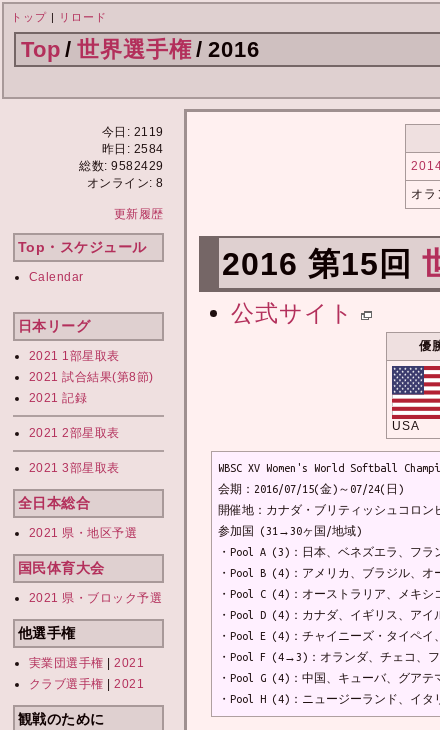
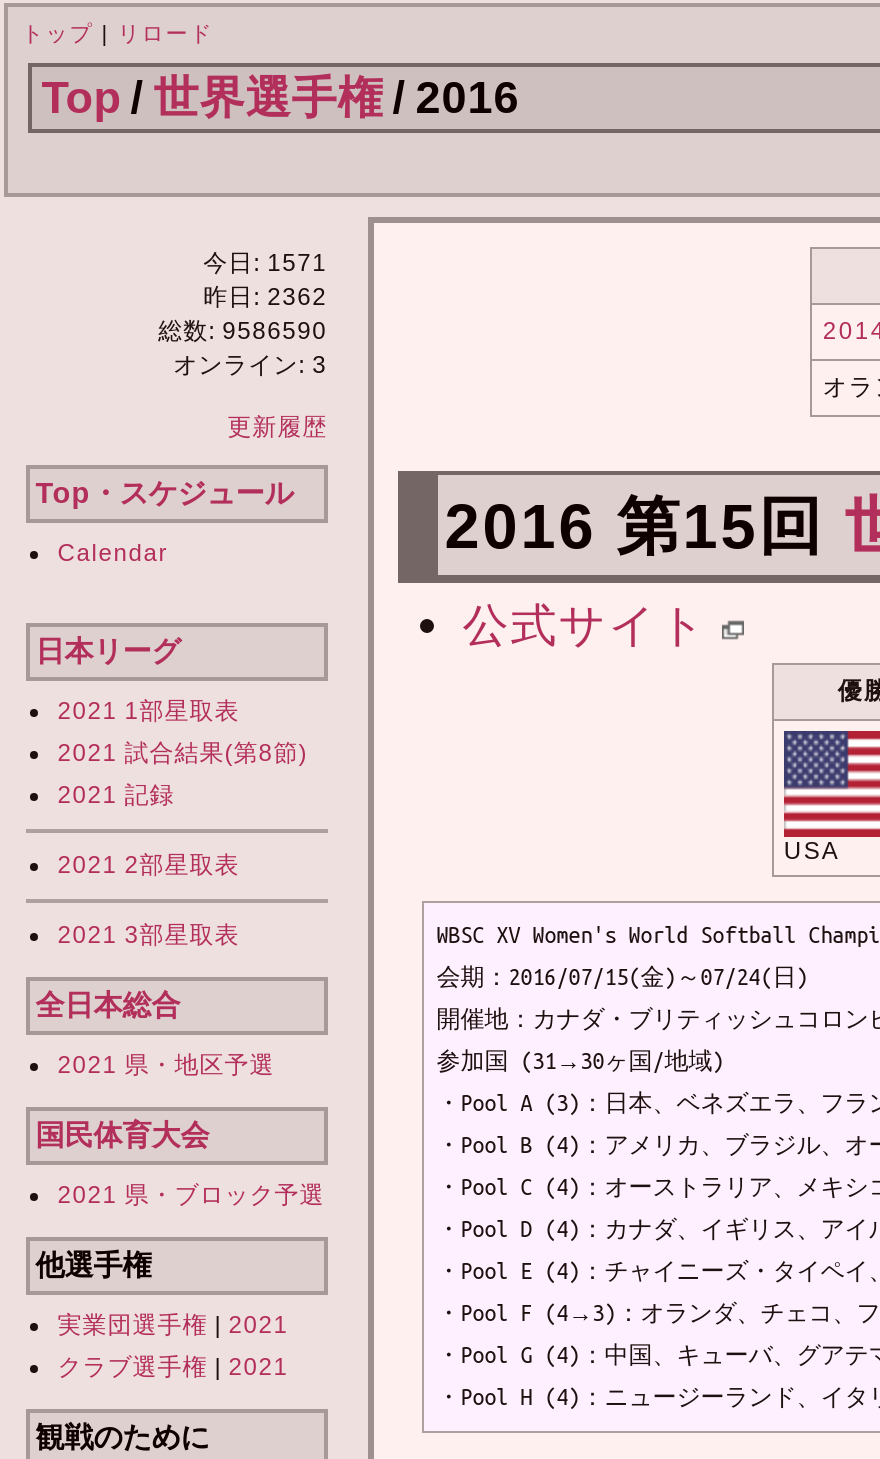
- 今日: 2119
+ 今日: 1571

- 昨日: 2584
+ 昨日: 2362

- 総数: 9582429
+ 総数: 9586590

- オンライン: 8
+ オンライン: 3
